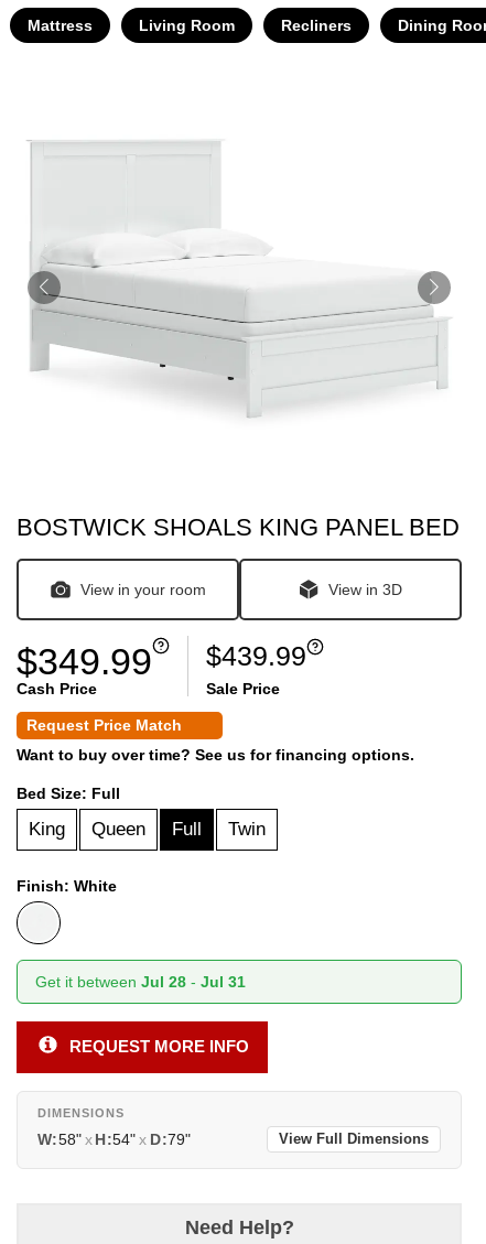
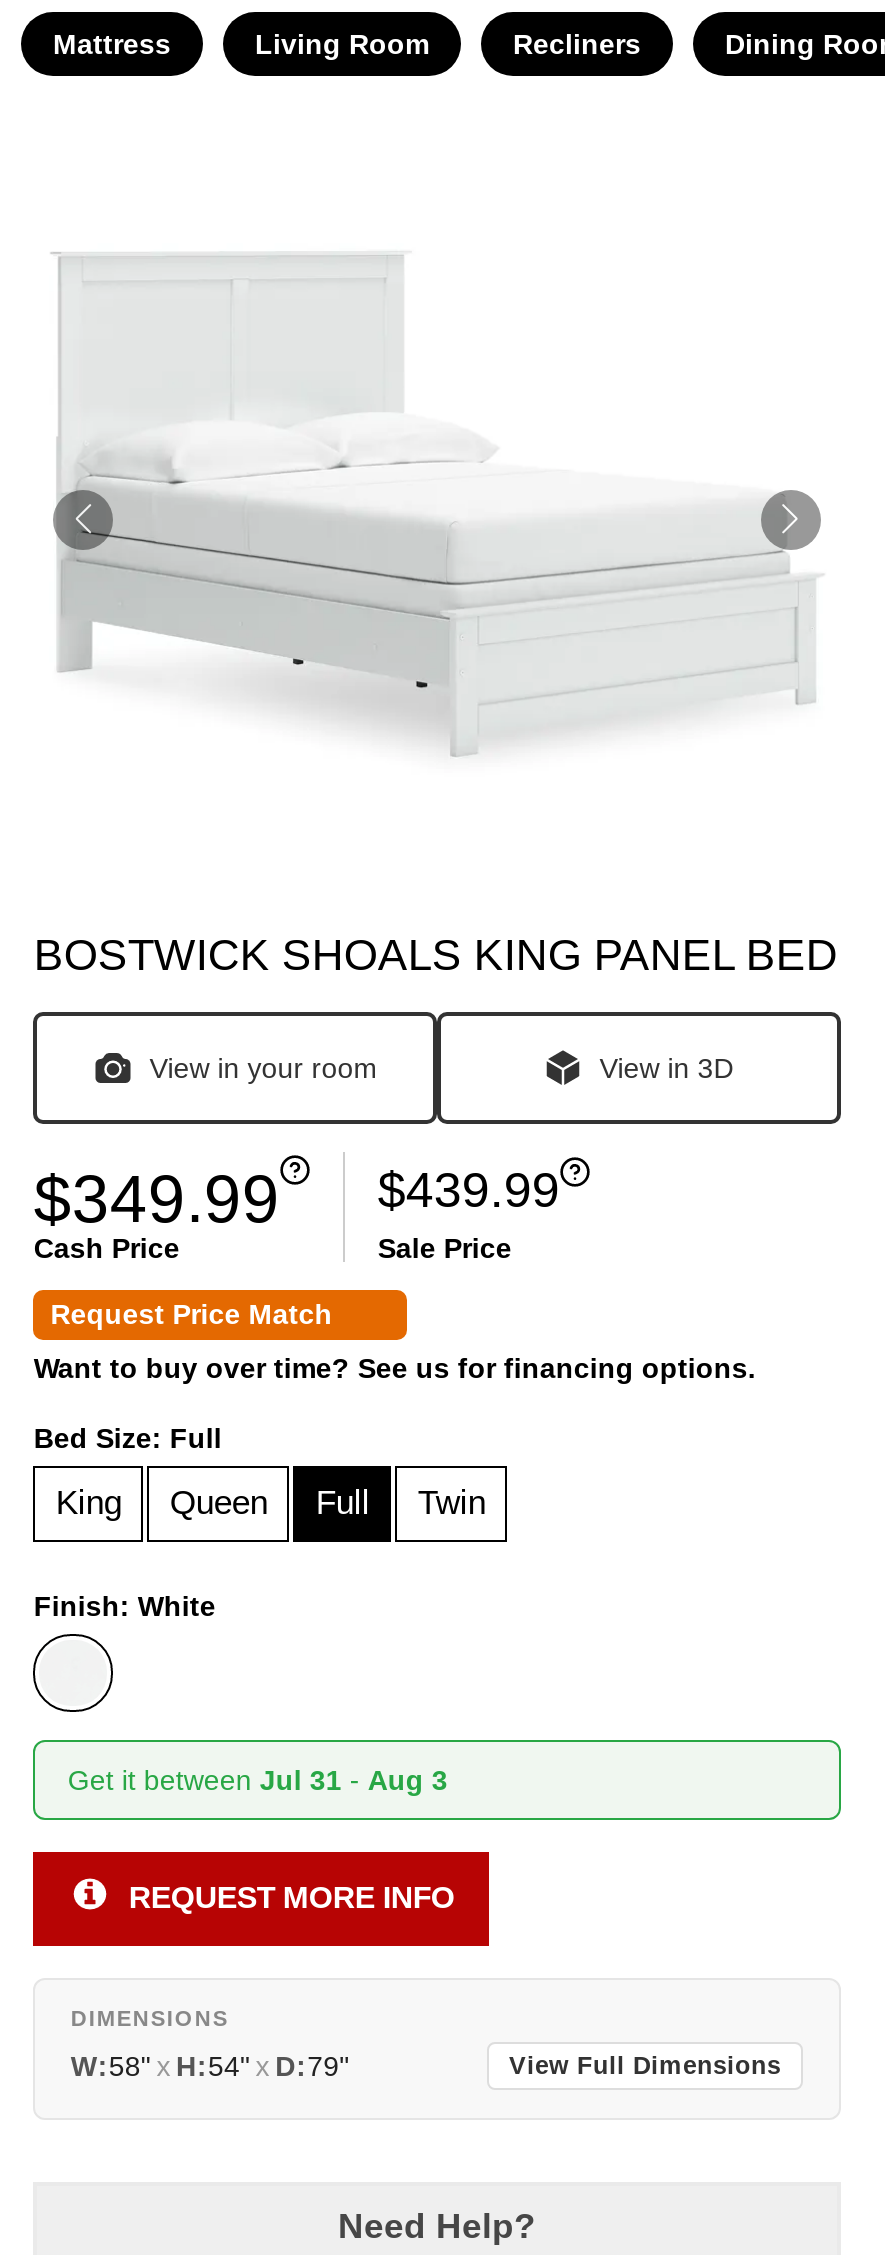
- Get it between Jul 28 - Jul 31
+ Get it between Jul 31 - Aug 3
